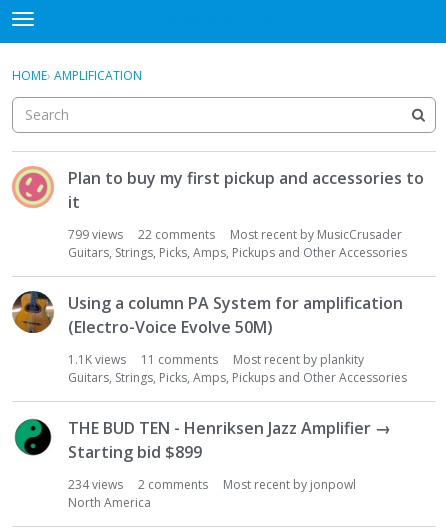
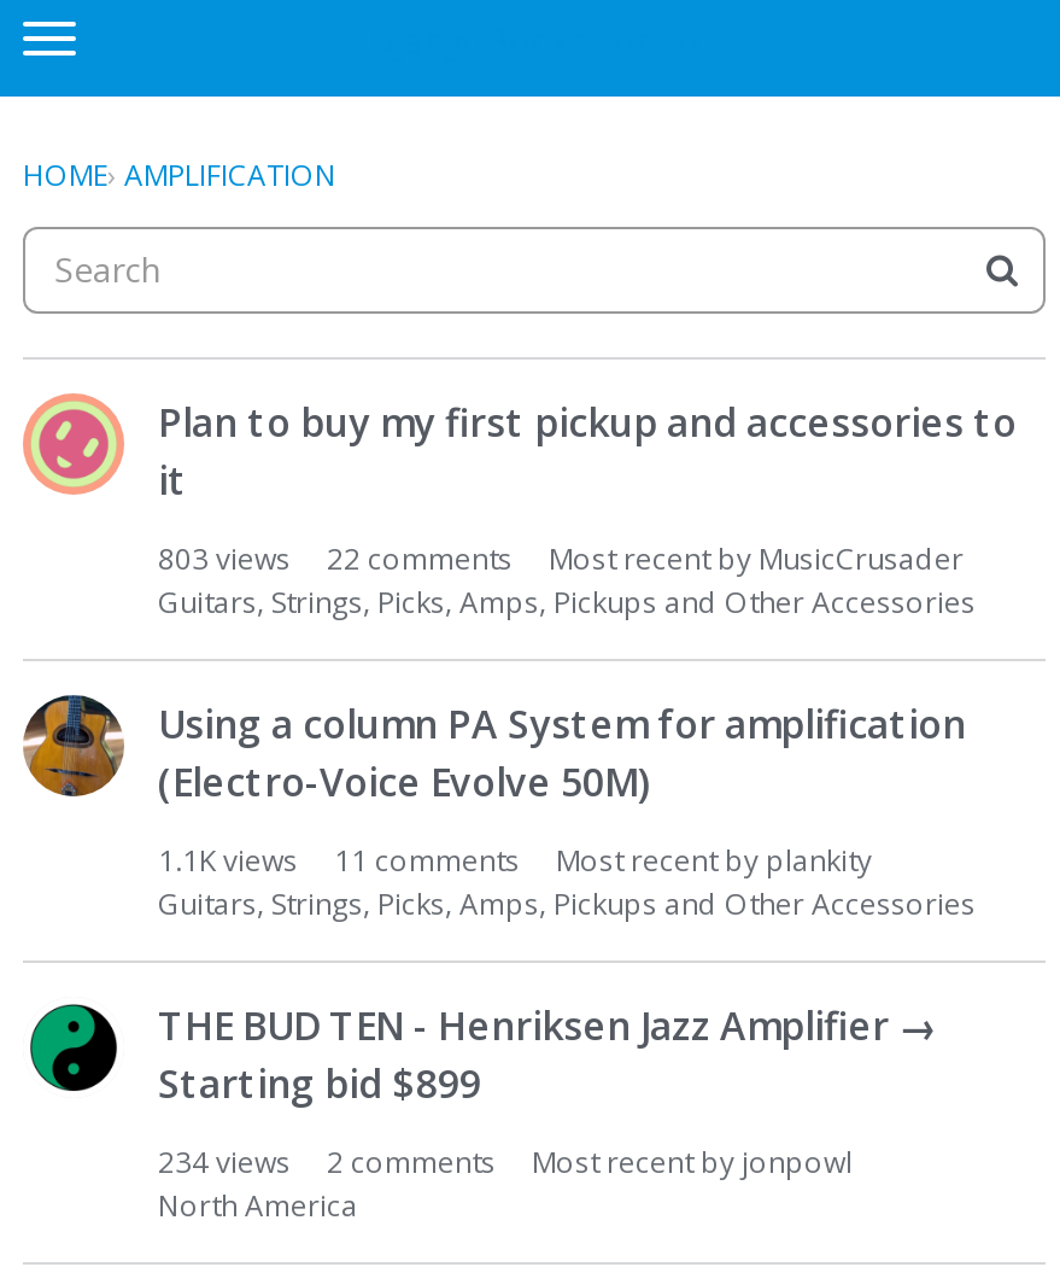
- 799 views
+ 803 views
